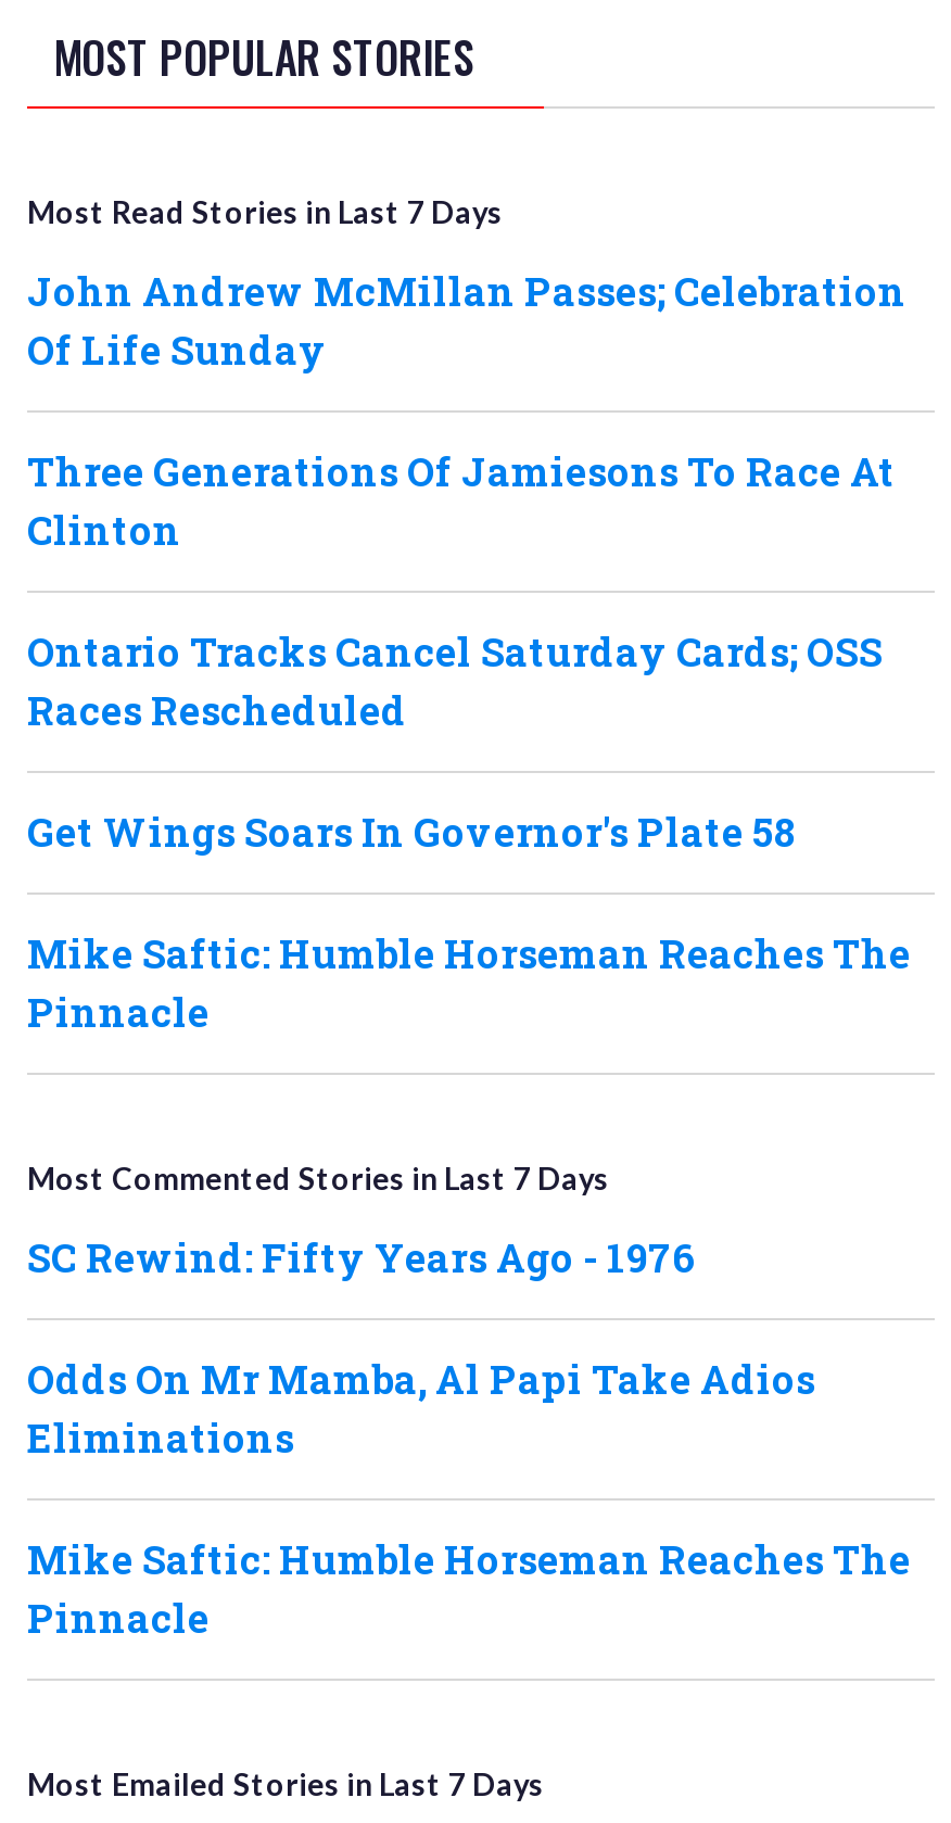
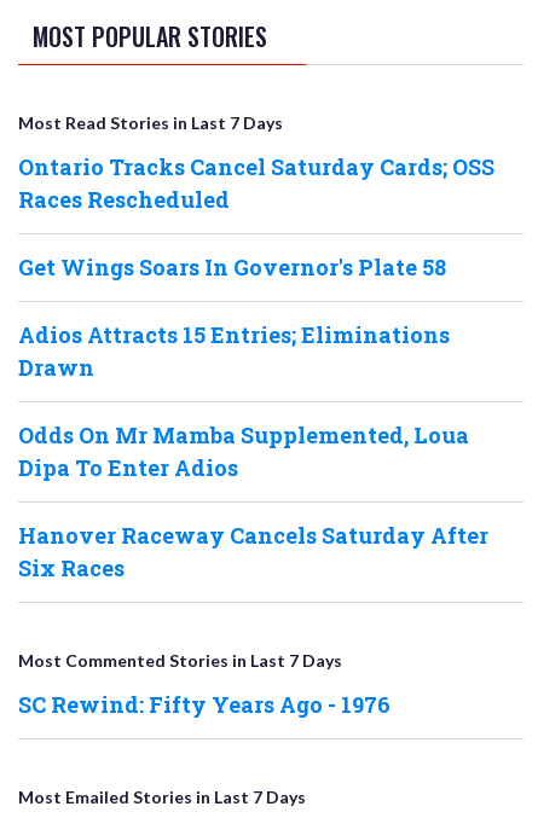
- John Andrew McMillan Passes; Celebration
- Of Life Sunday
- Three Generations Of Jamiesons To Race At
- Clinton

- Mike Saftic: Humble Horseman Reaches The
- Pinnacle
+ Adios Attracts 15 Entries; Eliminations
+ Drawn
+ Odds On Mr Mamba Supplemented, Loua
+ Dipa To Enter Adios
+ Hanover Raceway Cancels Saturday After
+ Six Races

- Odds On Mr Mamba, Al Papi Take Adios
- Eliminations
- Mike Saftic: Humble Horseman Reaches The
- Pinnacle
